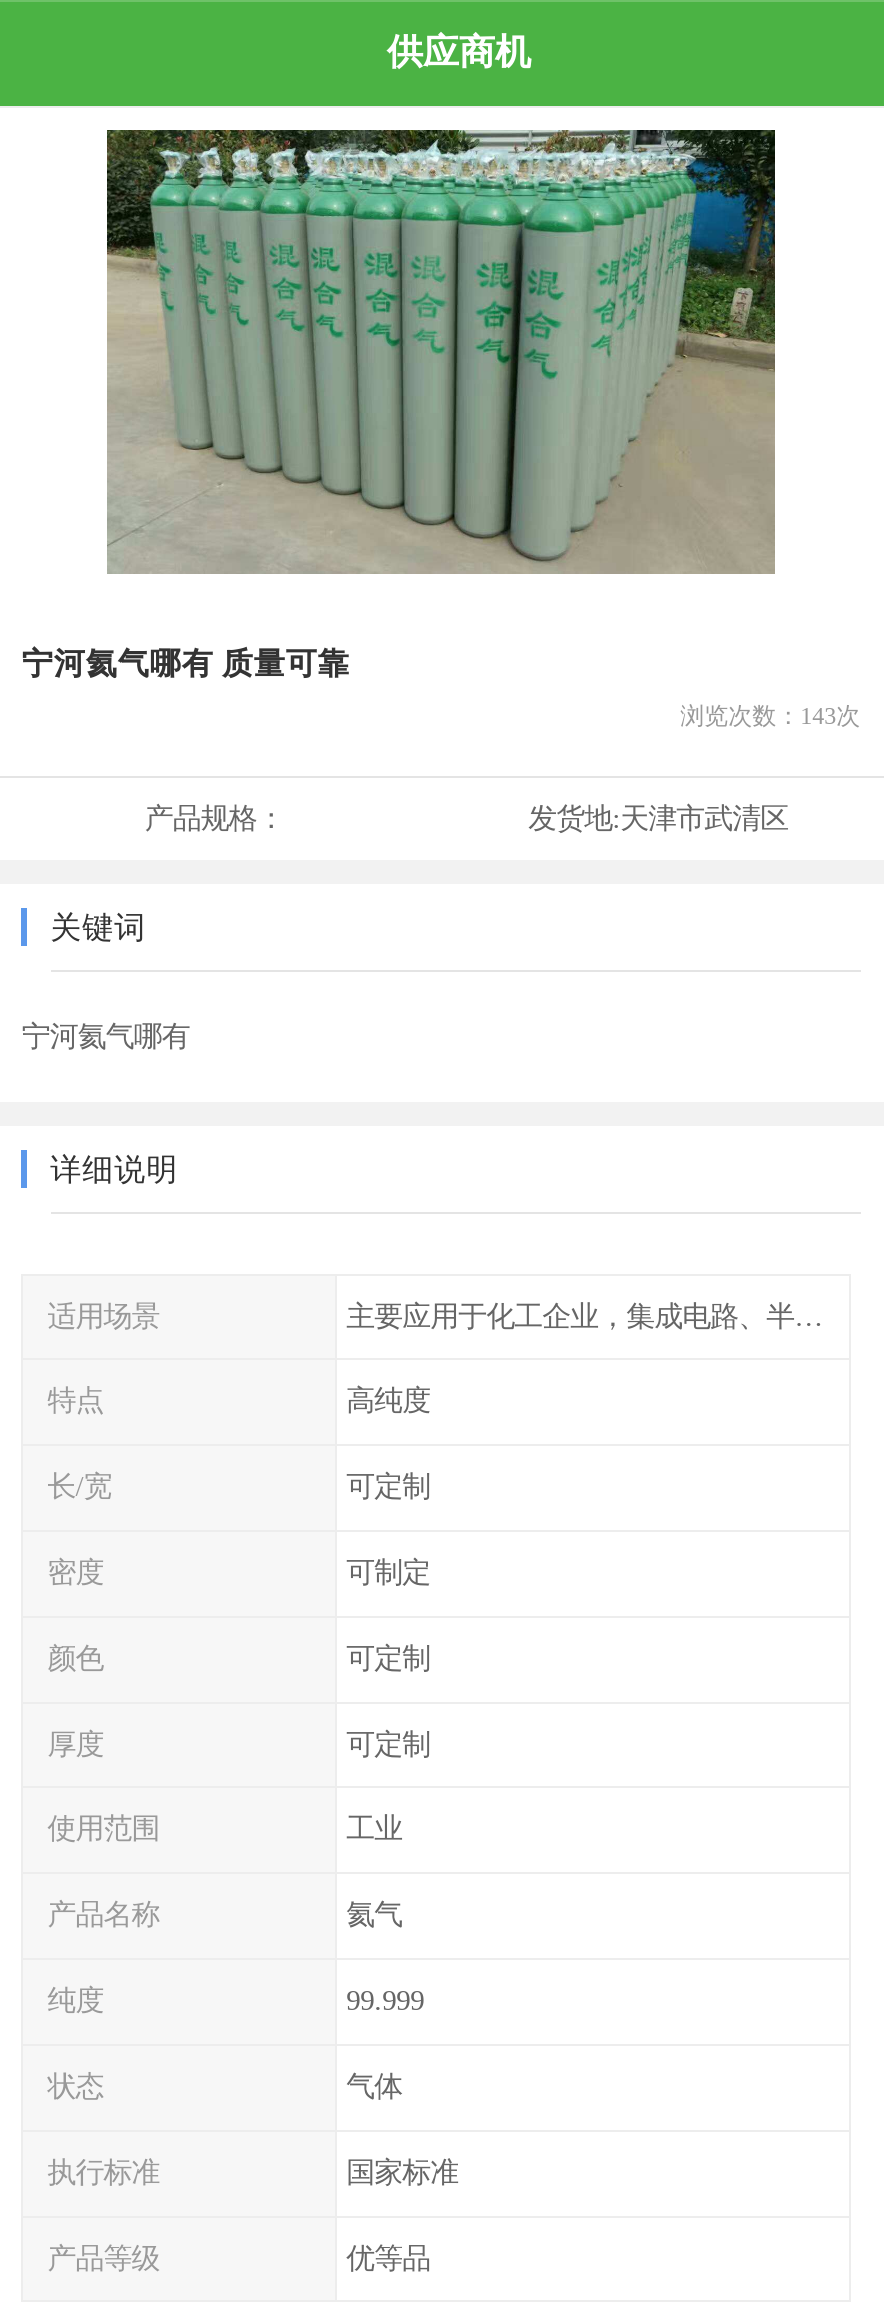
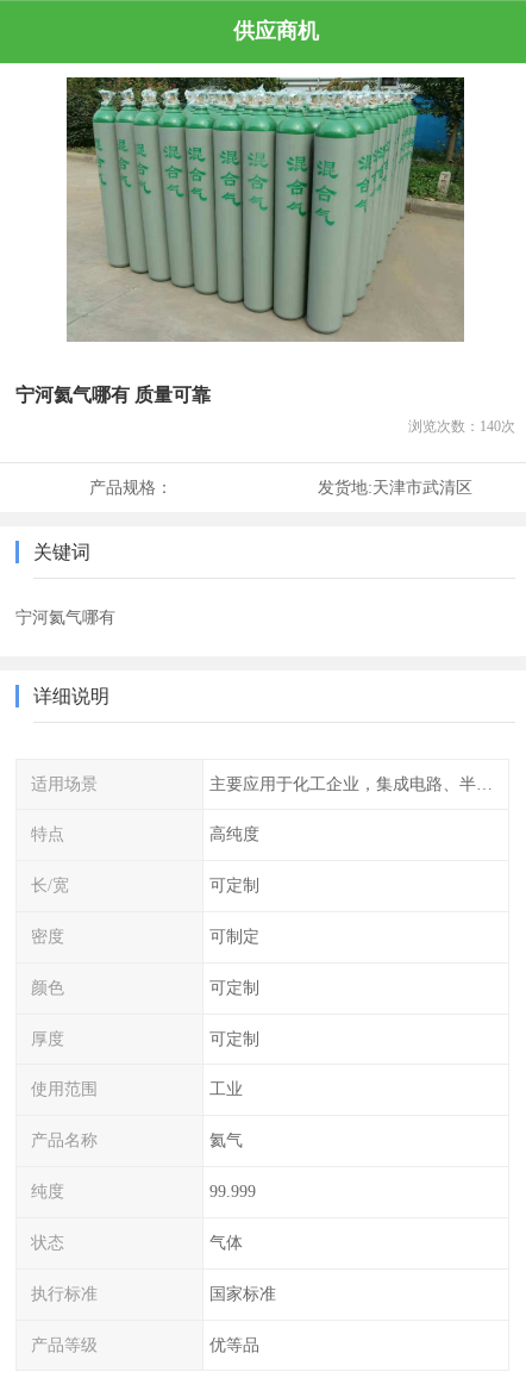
- 浏览次数：143次
+ 浏览次数：140次
